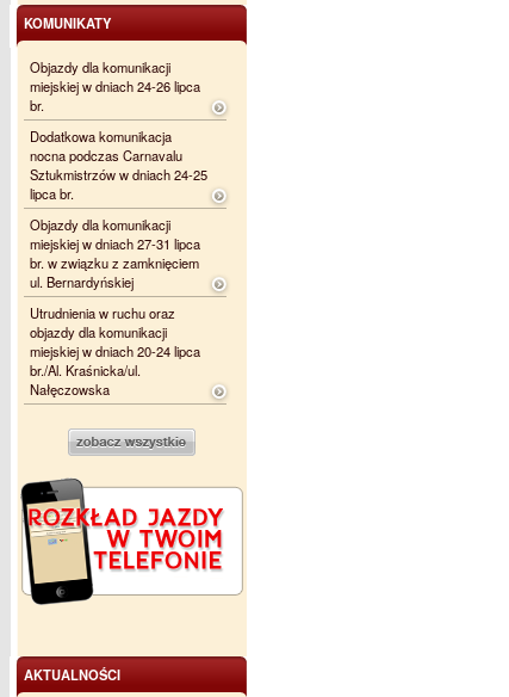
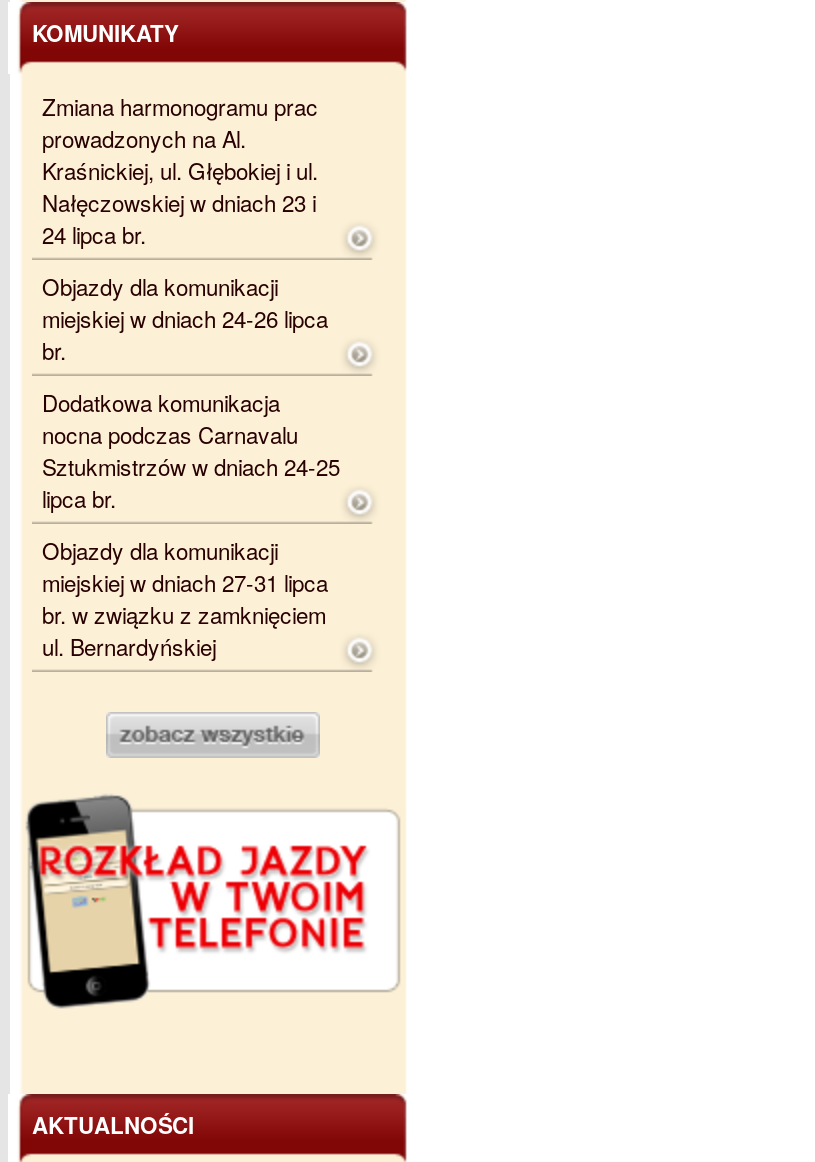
+ Zmiana harmonogramu prac
+ prowadzonych na Al.
+ Kraśnickiej, ul. Głębokiej i ul.
+ Nałęczowskiej w dniach 23 i
+ 24 lipca br.

moved down: Objazdy dla komunikacji | miejskiej w dniach 24-26 lipca | br. | ... | br. w związku z zamknięciem | ul. Bernardyńskiej

- Utrudnienia w ruchu oraz
- objazdy dla komunikacji
- miejskiej w dniach 20-24 lipca
- br./Al. Kraśnicka/ul.
- Nałęczowska
